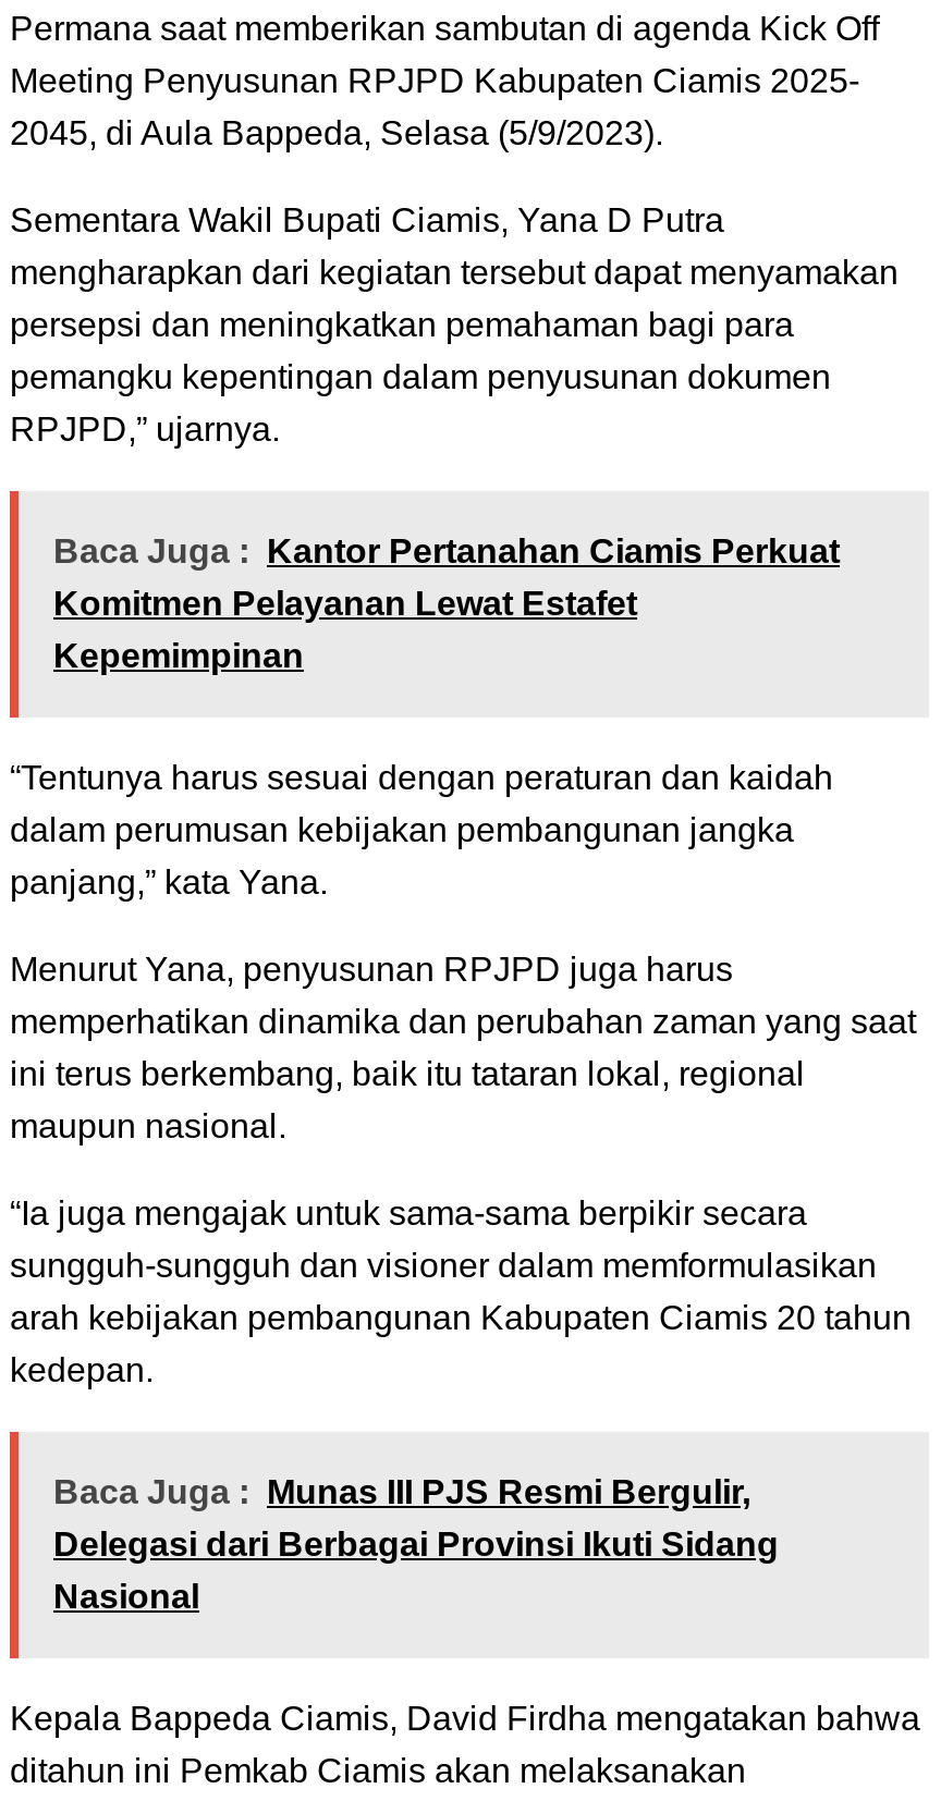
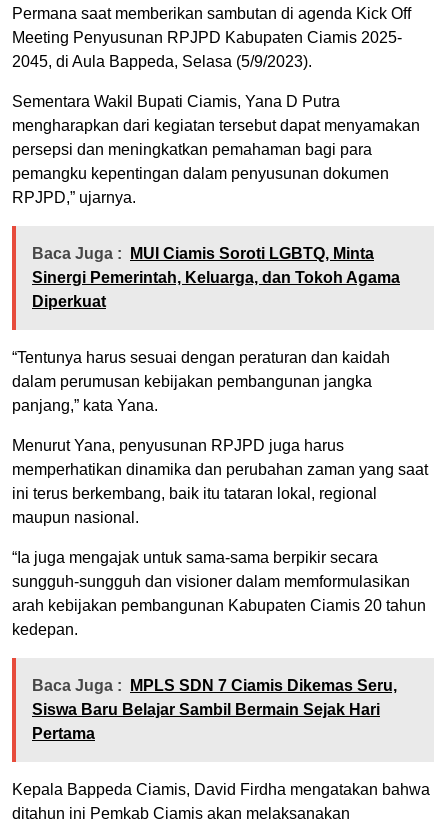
- Baca Juga : Kantor Pertanahan Ciamis Perkuat
- Komitmen Pelayanan Lewat Estafet
- Kepemimpinan
+ Baca Juga : MUI Ciamis Soroti LGBTQ, Minta
+ Sinergi Pemerintah, Keluarga, dan Tokoh Agama
+ Diperkuat

- Baca Juga : Munas III PJS Resmi Bergulir,
- Delegasi dari Berbagai Provinsi Ikuti Sidang
- Nasional
+ Baca Juga : MPLS SDN 7 Ciamis Dikemas Seru,
+ Siswa Baru Belajar Sambil Bermain Sejak Hari
+ Pertama
